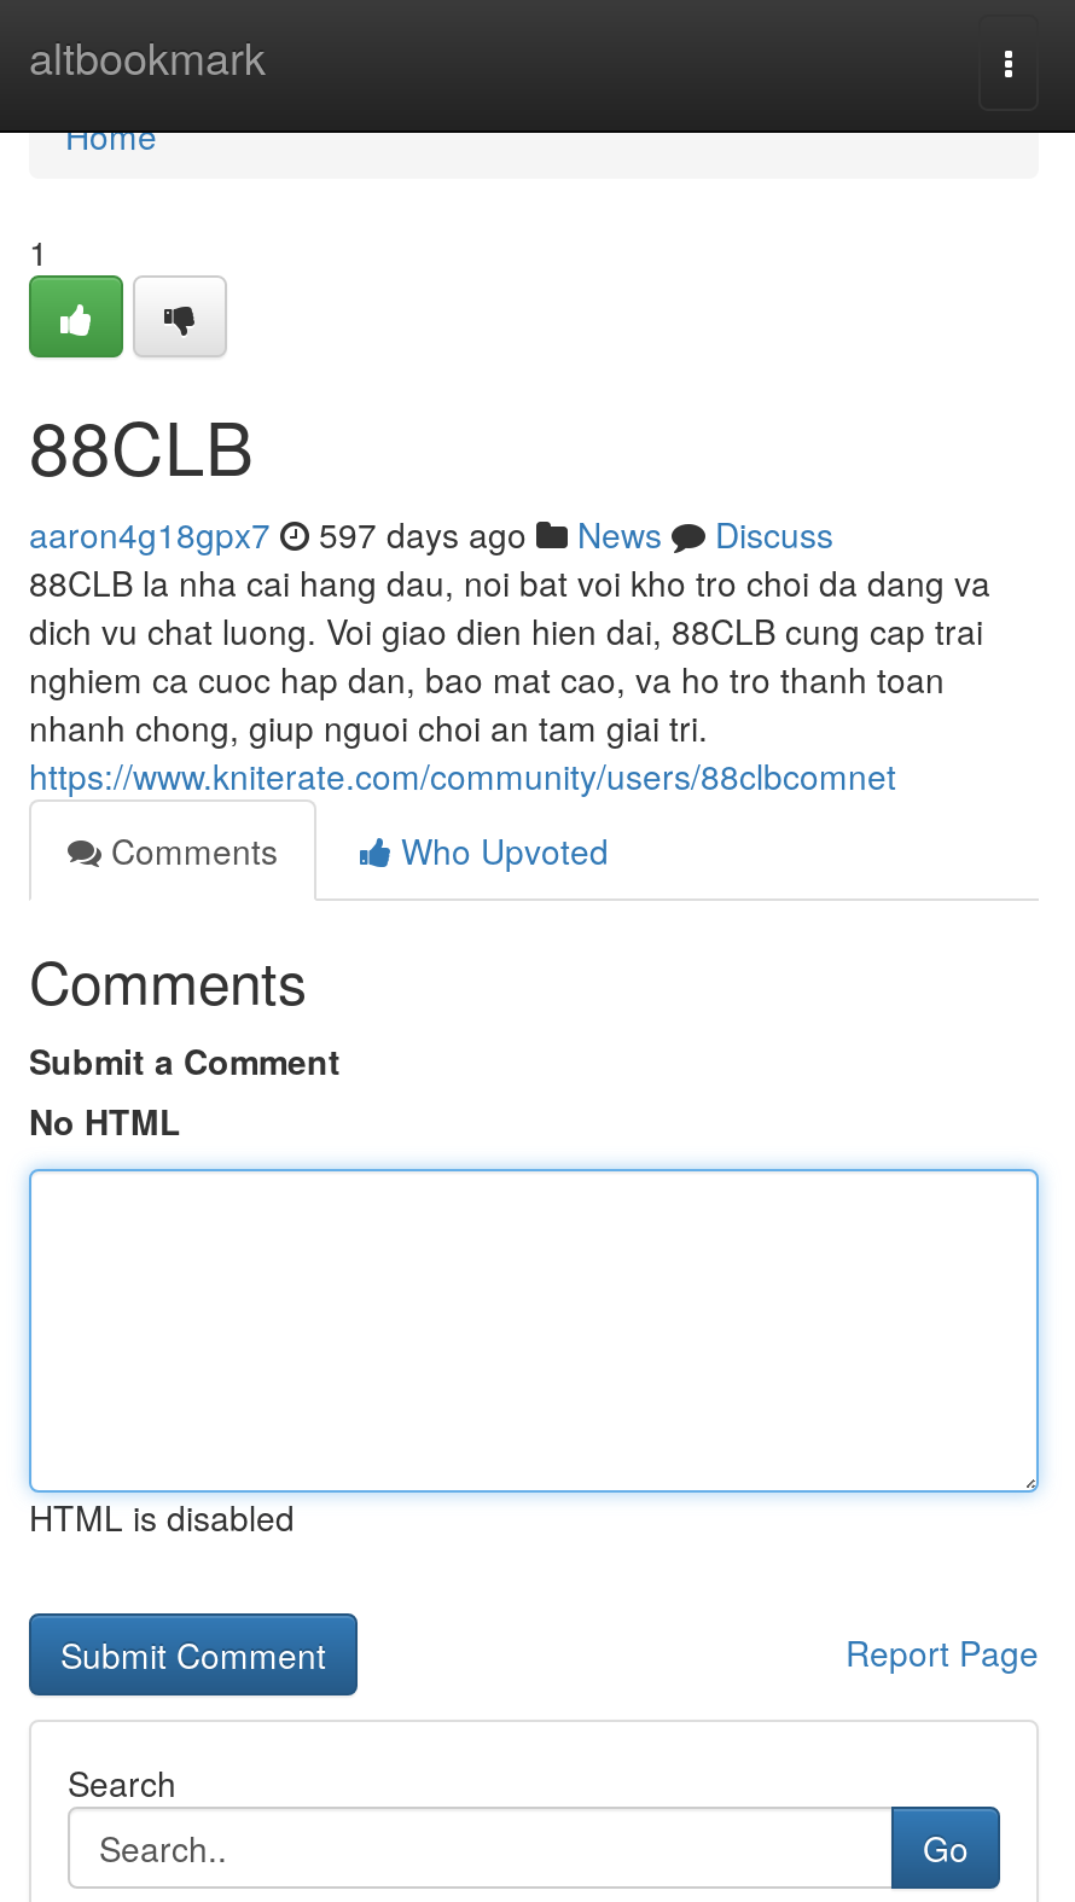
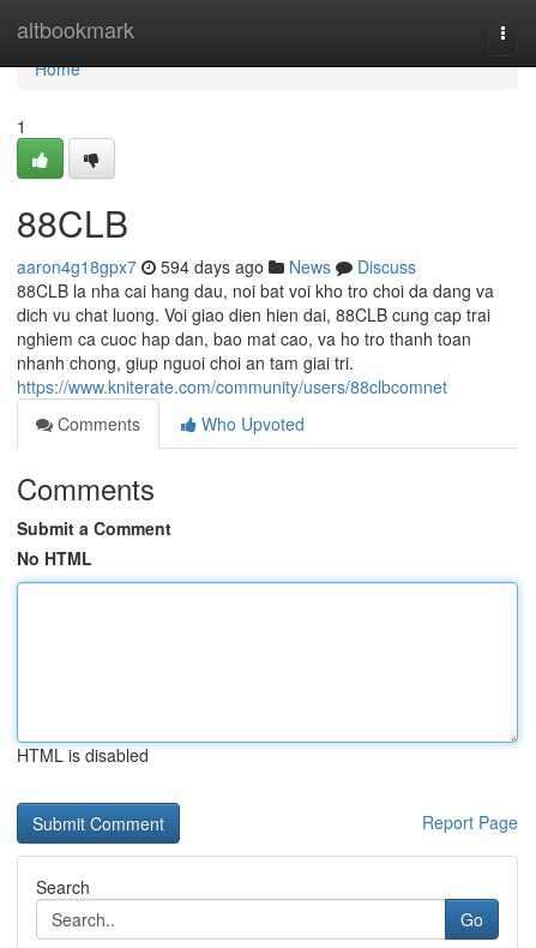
- aaron4g18gpx7 597 days ago News Discuss
+ aaron4g18gpx7 594 days ago News Discuss
